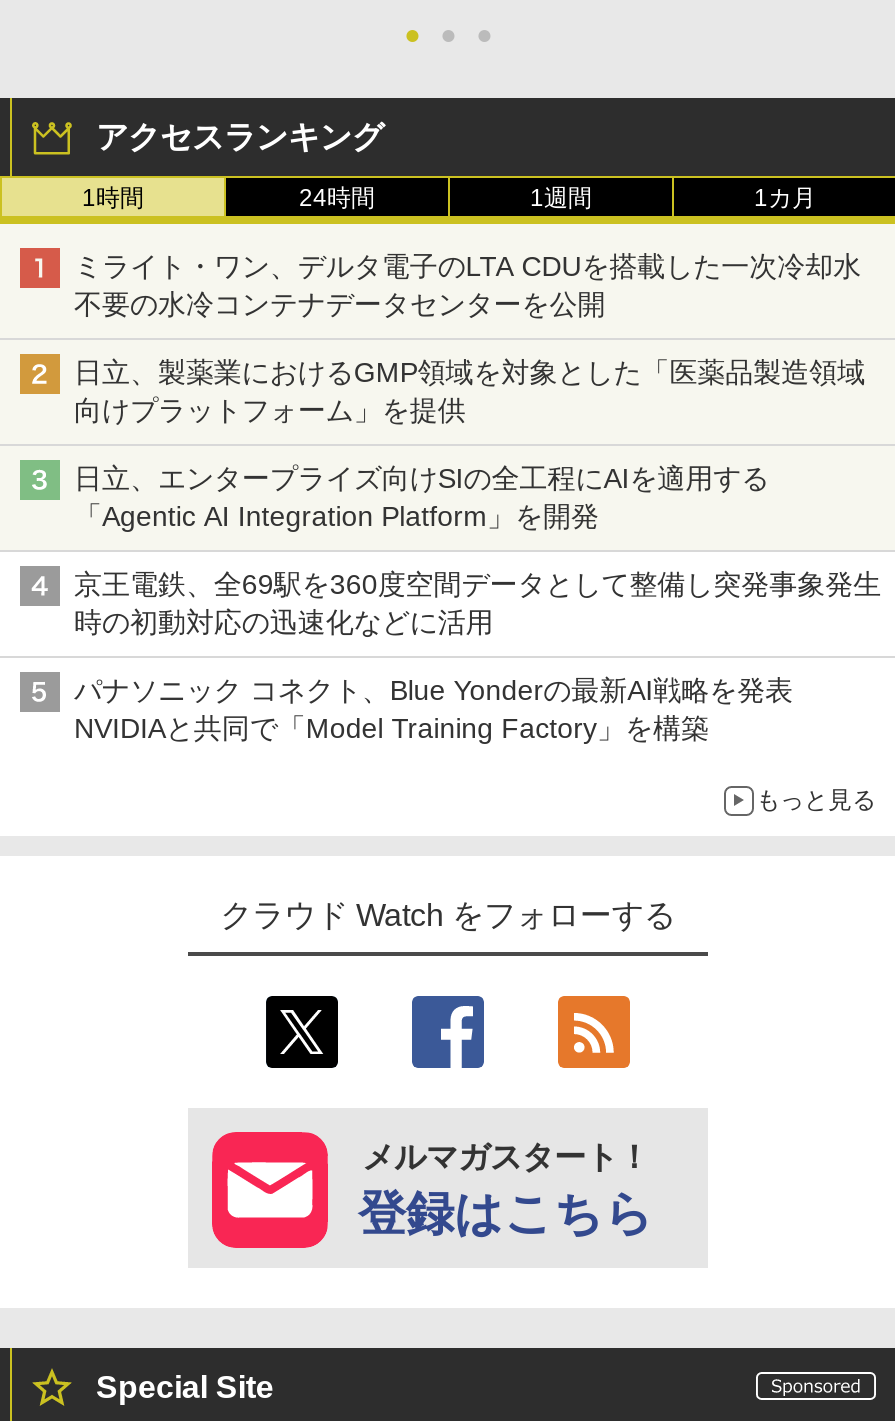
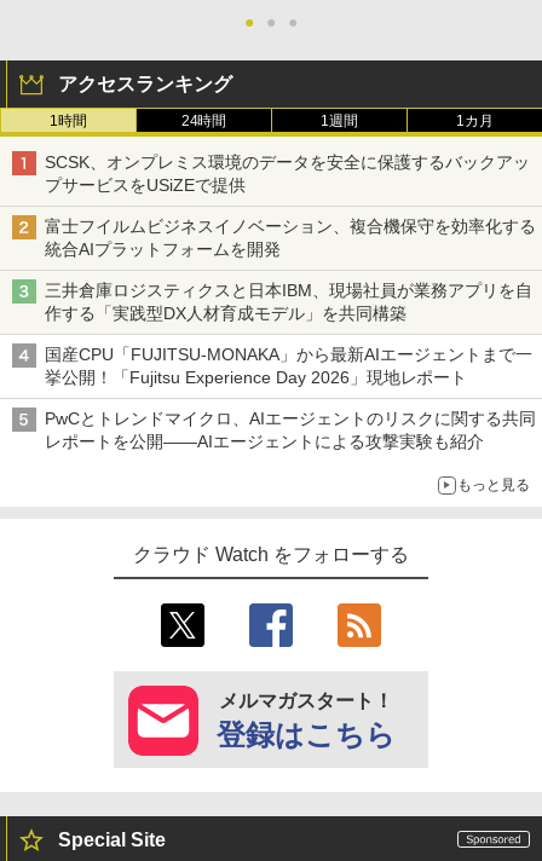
- ミライト・ワン、デルタ電子のLTA CDUを搭載した一次冷却水
- 不要の水冷コンテナデータセンターを公開
+ SCSK、オンプレミス環境のデータを安全に保護するバックアッ
+ プサービスをUSiZEで提供

- 日立、製薬業におけるGMP領域を対象とした「医薬品製造領域
- 向けプラットフォーム」を提供
+ 富士フイルムビジネスイノベーション、複合機保守を効率化する
+ 統合AIプラットフォームを開発

- 日立、エンタープライズ向けSIの全工程にAIを適用する
- 「Agentic AI Integration Platform」を開発
+ 三井倉庫ロジスティクスと日本IBM、現場社員が業務アプリを自
+ 作する「実践型DX人材育成モデル」を共同構築

- 京王電鉄、全69駅を360度空間データとして整備し突発事象発生
- 時の初動対応の迅速化などに活用
+ 国産CPU「FUJITSU-MONAKA」から最新AIエージェントまで一
+ 挙公開！「Fujitsu Experience Day 2026」現地レポート

- パナソニック コネクト、Blue Yonderの最新AI戦略を発表
- NVIDIAと共同で「Model Training Factory」を構築
+ PwCとトレンドマイクロ、AIエージェントのリスクに関する共同
+ レポートを公開――AIエージェントによる攻撃実験も紹介
